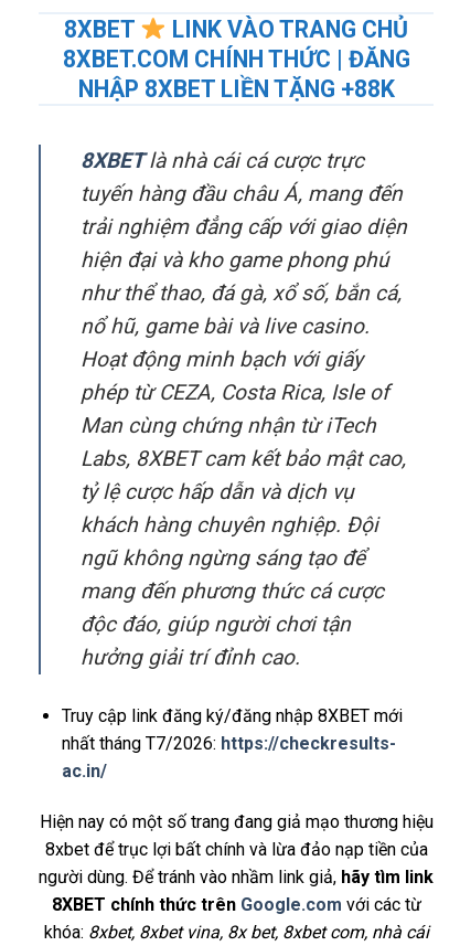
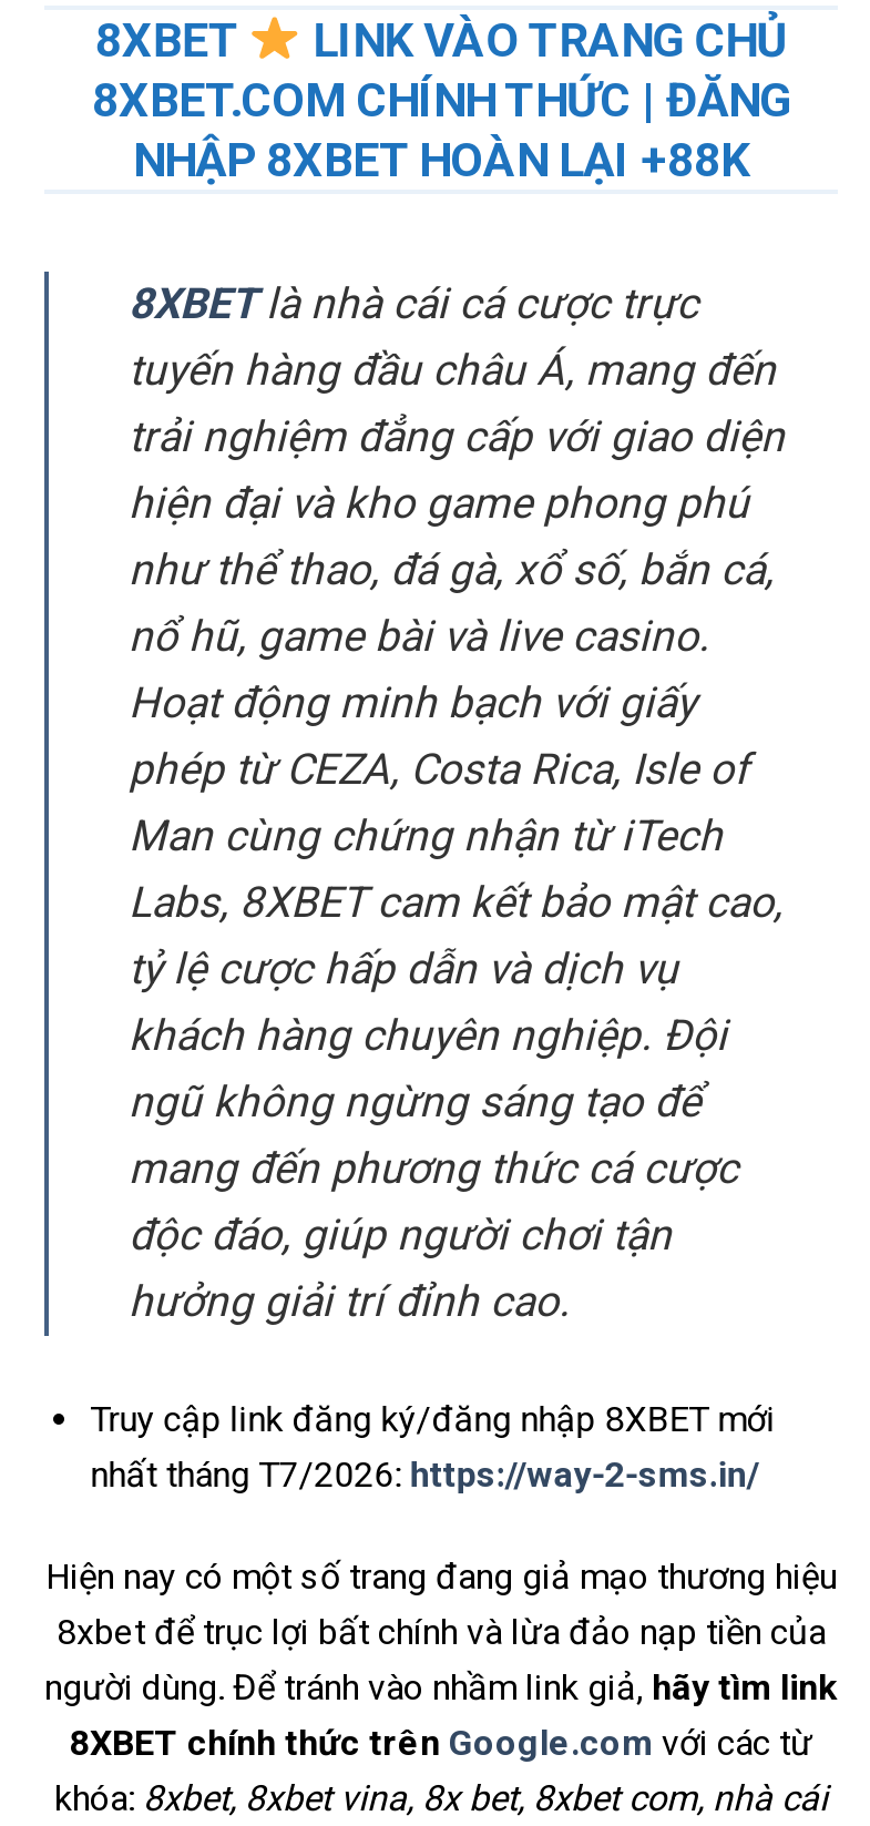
- NHẬP 8XBET LIỀN TẶNG +88K
+ NHẬP 8XBET HOÀN LẠI +88K

- nhất tháng T7/2026: https://checkresults-
- ac.in/
+ nhất tháng T7/2026: https://way-2-sms.in/
